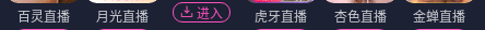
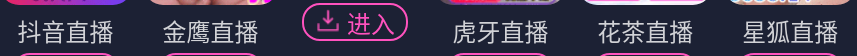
- 百灵直播
+ 抖音直播

- 月光直播
+ 金鹰直播

- 杏色直播
+ 花茶直播

- 金蝉直播
+ 星狐直播
